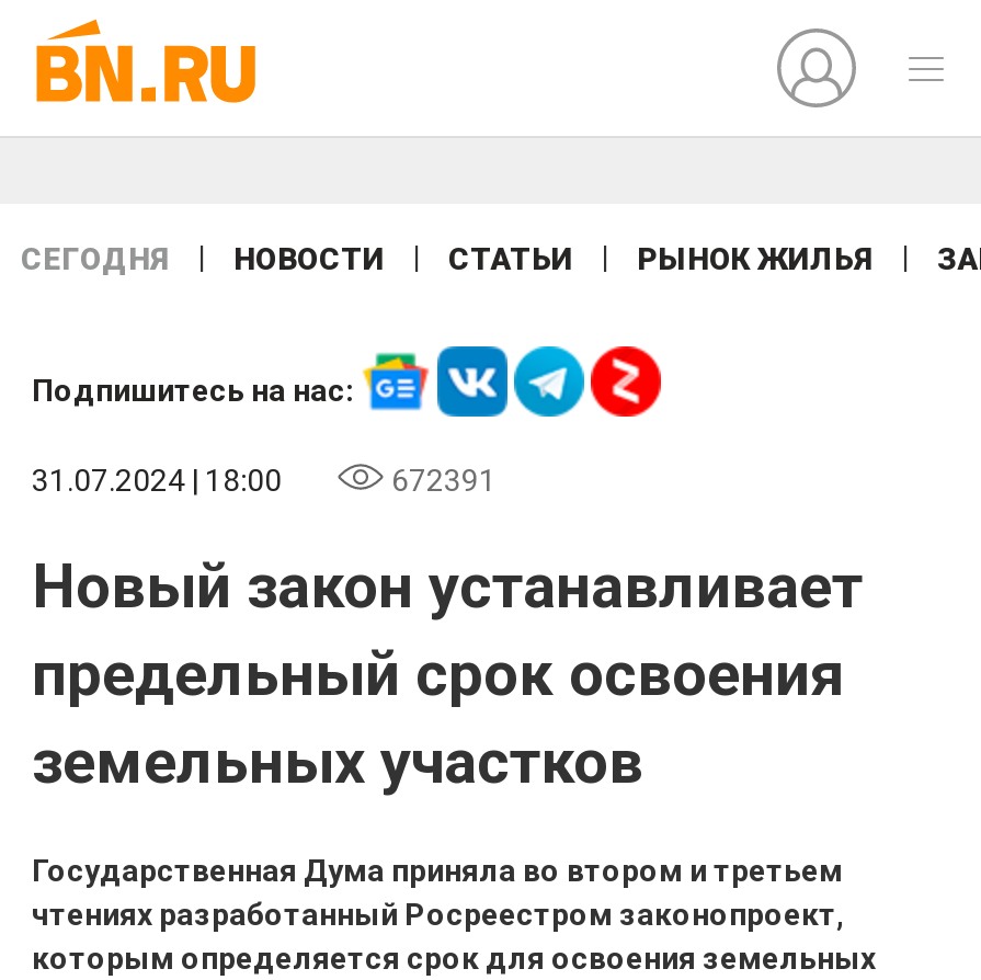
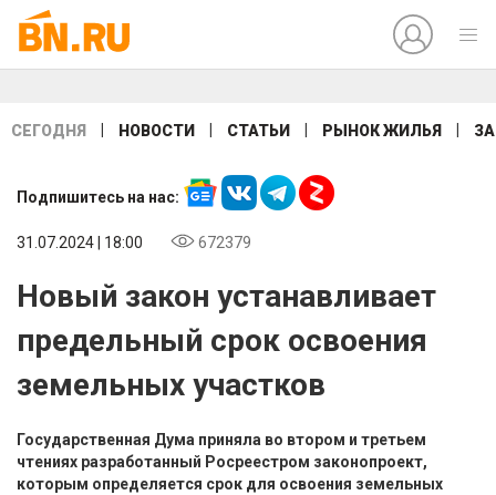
- 672391
+ 672379
